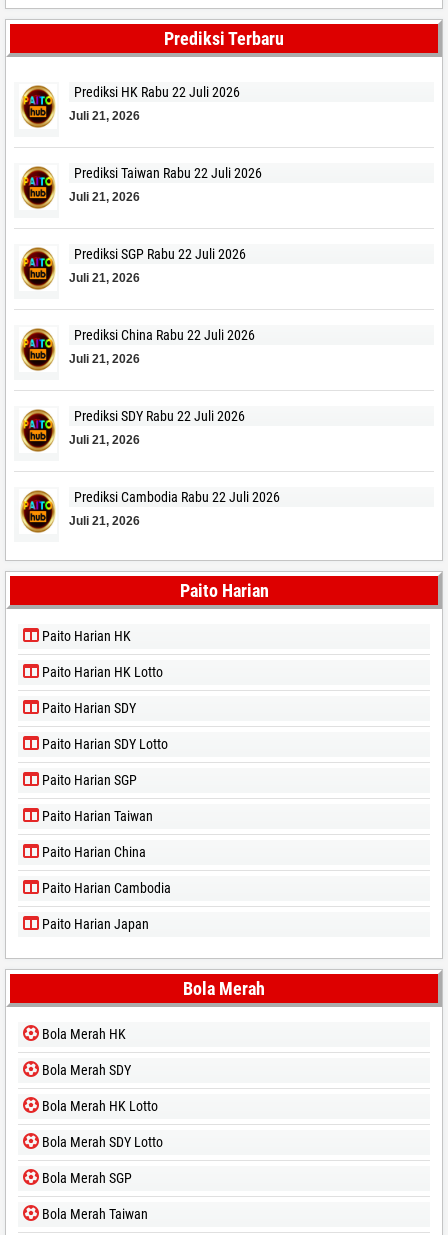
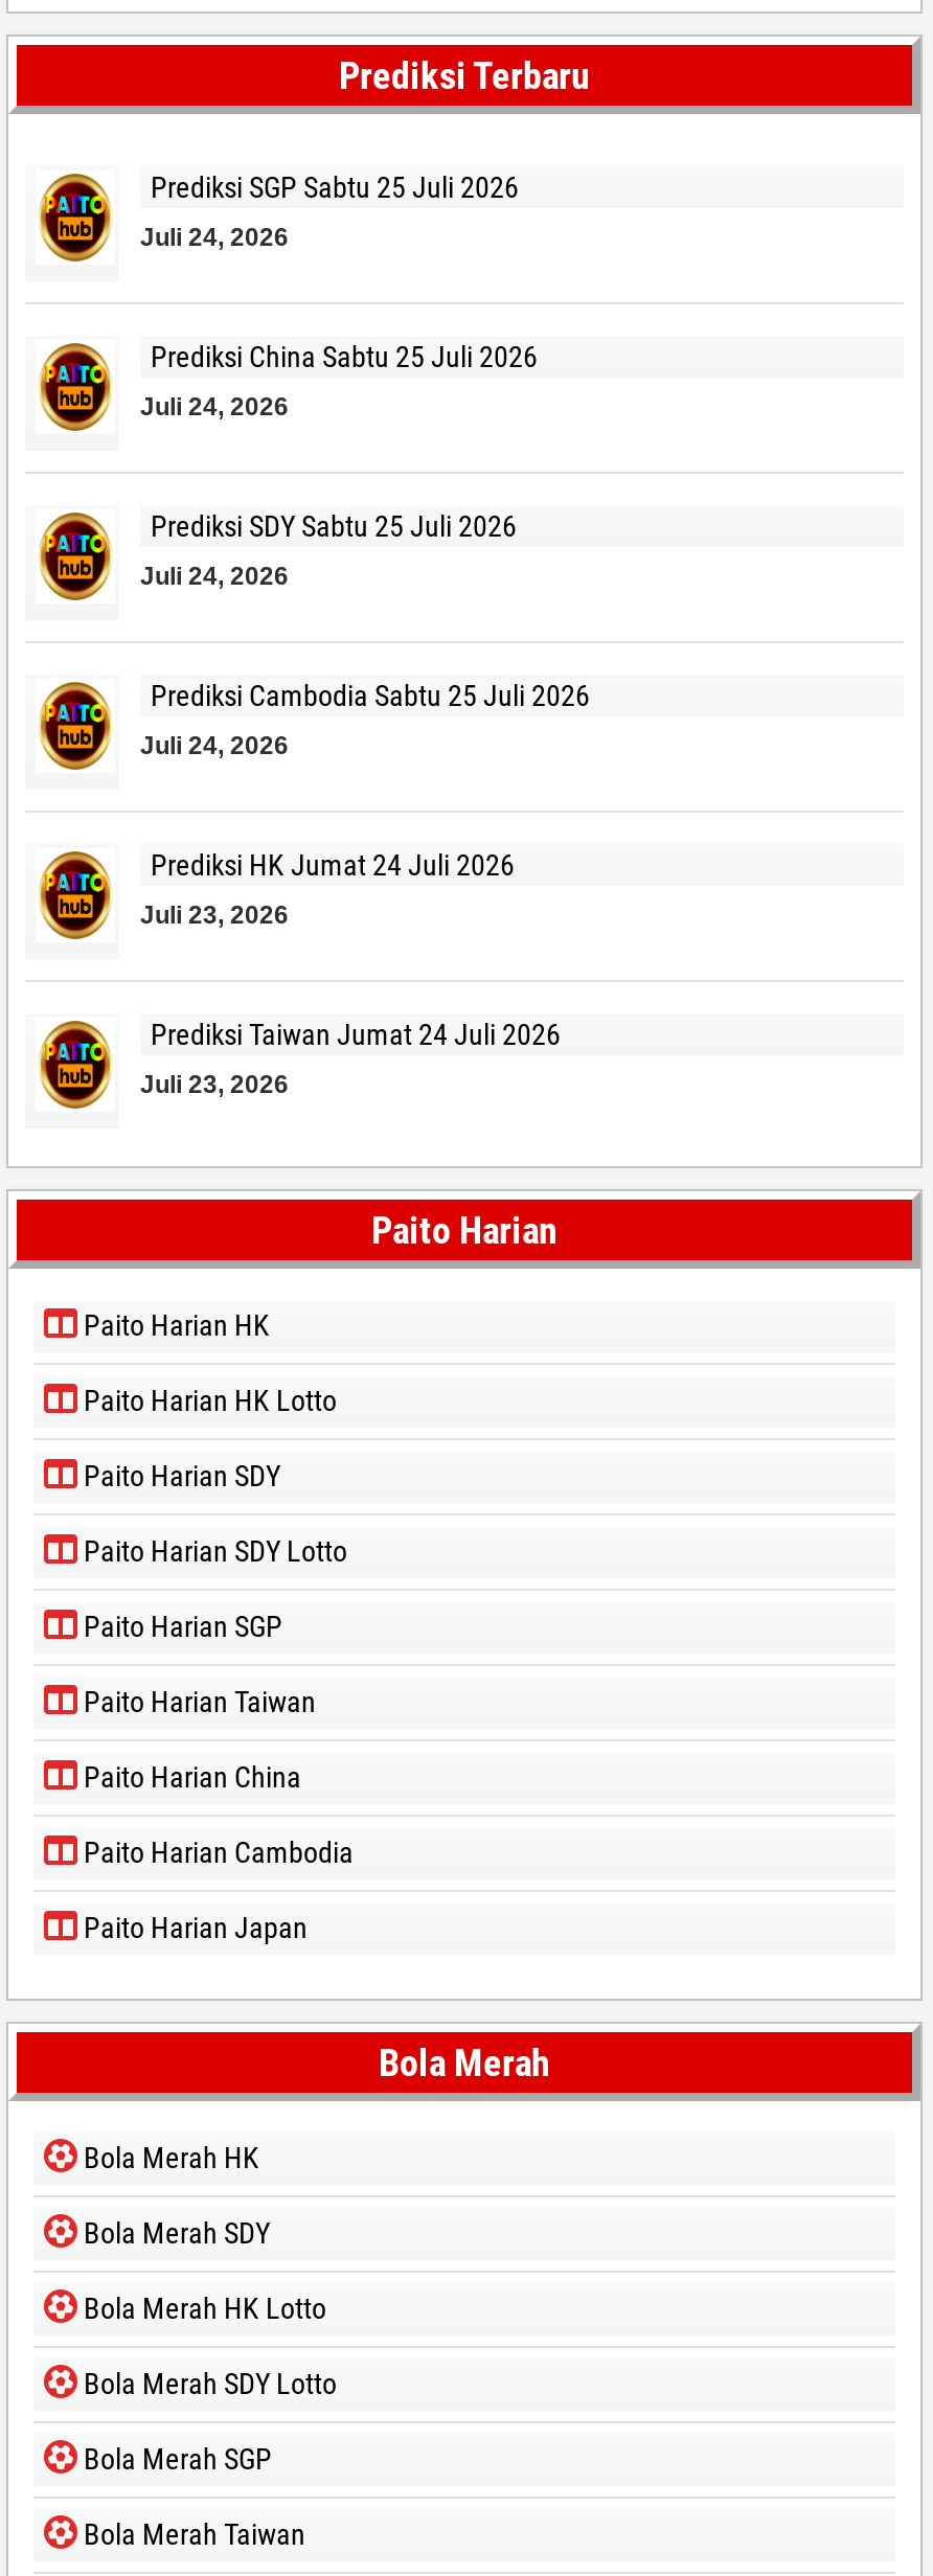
- Prediksi HK Rabu 22 Juli 2026
+ Prediksi SGP Sabtu 25 Juli 2026

- Juli 21, 2026
+ Juli 24, 2026

- Prediksi Taiwan Rabu 22 Juli 2026
+ Prediksi China Sabtu 25 Juli 2026

- Juli 21, 2026
+ Juli 24, 2026

- Prediksi SGP Rabu 22 Juli 2026
+ Prediksi SDY Sabtu 25 Juli 2026

- Juli 21, 2026
+ Juli 24, 2026

- Prediksi China Rabu 22 Juli 2026
+ Prediksi Cambodia Sabtu 25 Juli 2026

- Juli 21, 2026
+ Juli 24, 2026

- Prediksi SDY Rabu 22 Juli 2026
+ Prediksi HK Jumat 24 Juli 2026

- Juli 21, 2026
+ Juli 23, 2026

- Prediksi Cambodia Rabu 22 Juli 2026
+ Prediksi Taiwan Jumat 24 Juli 2026

- Juli 21, 2026
+ Juli 23, 2026
